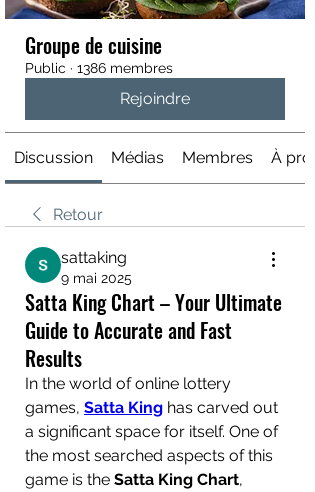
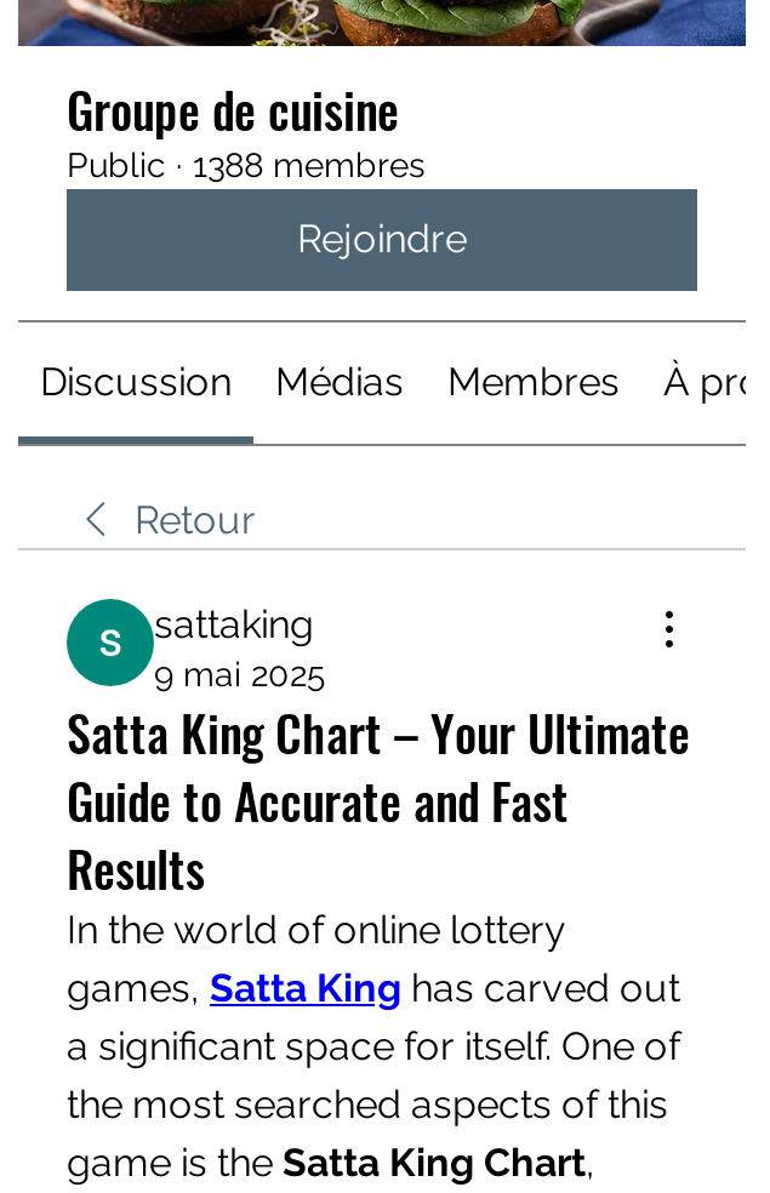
- Public · 1386 membres
+ Public · 1388 membres
